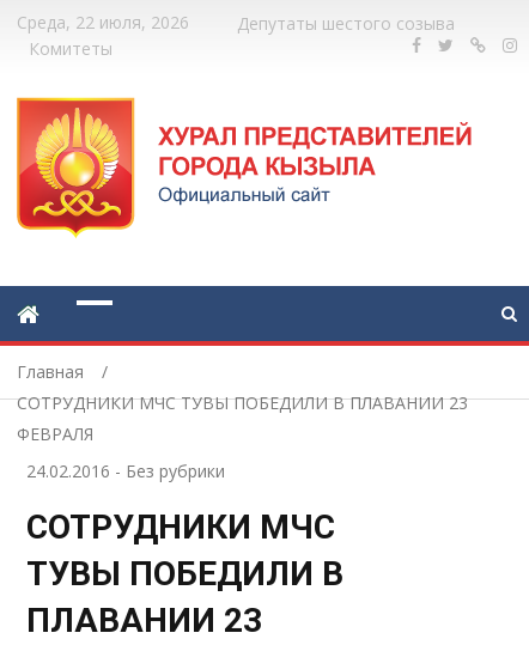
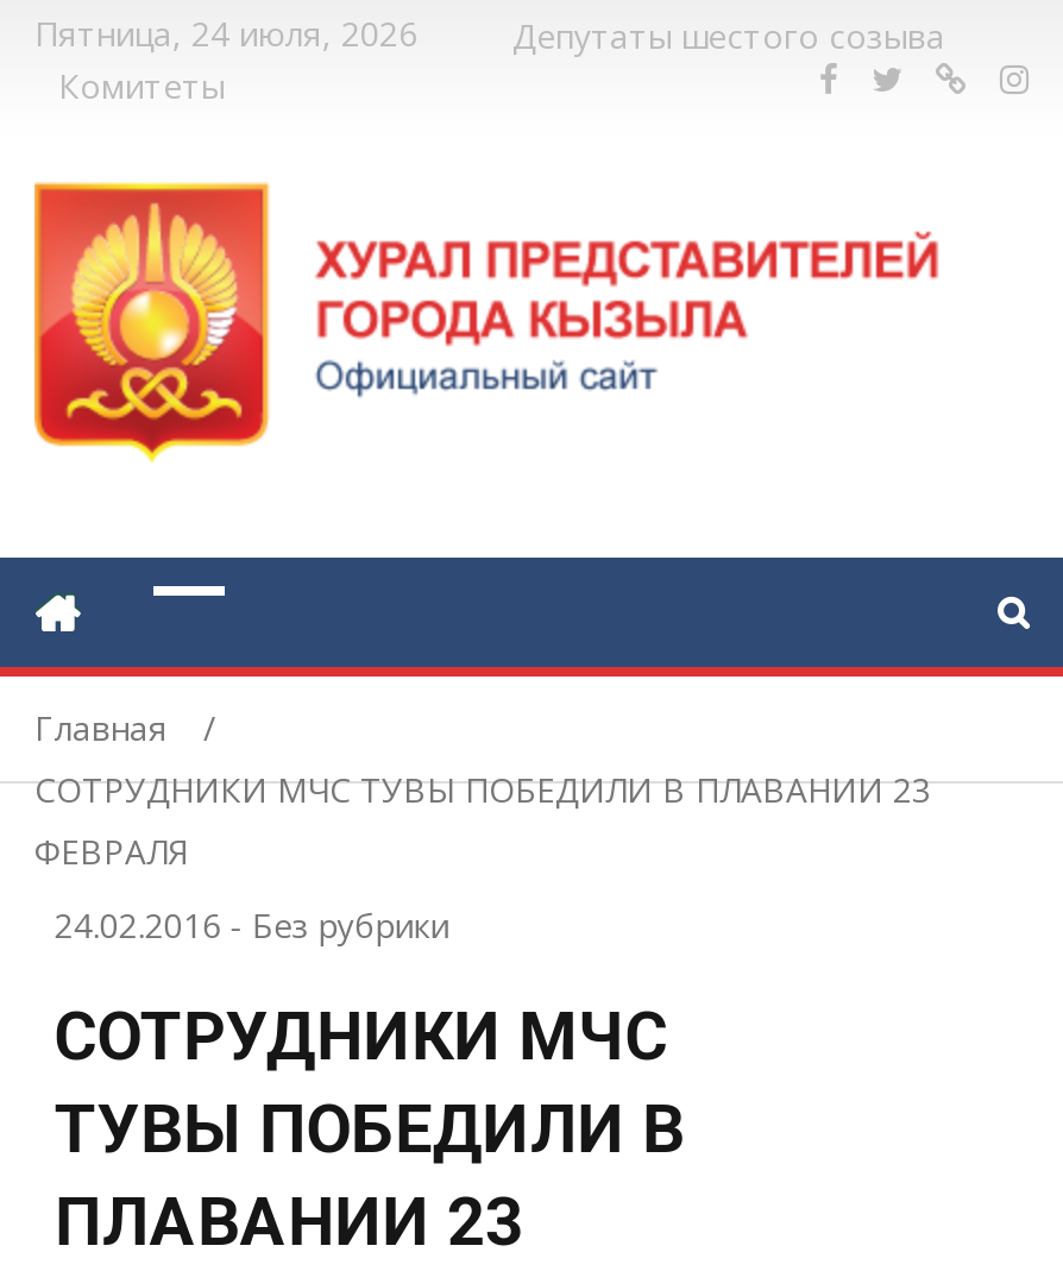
- Среда, 22 июля, 2026
+ Пятница, 24 июля, 2026
